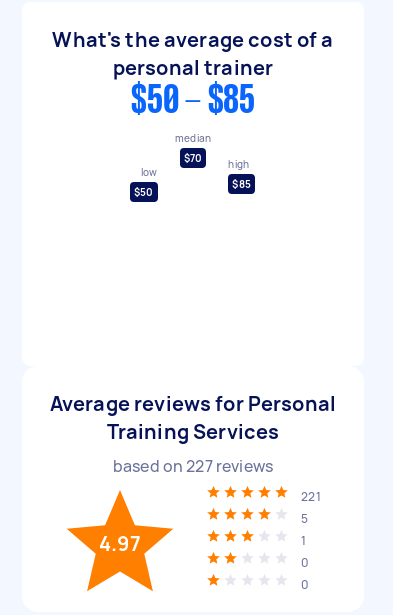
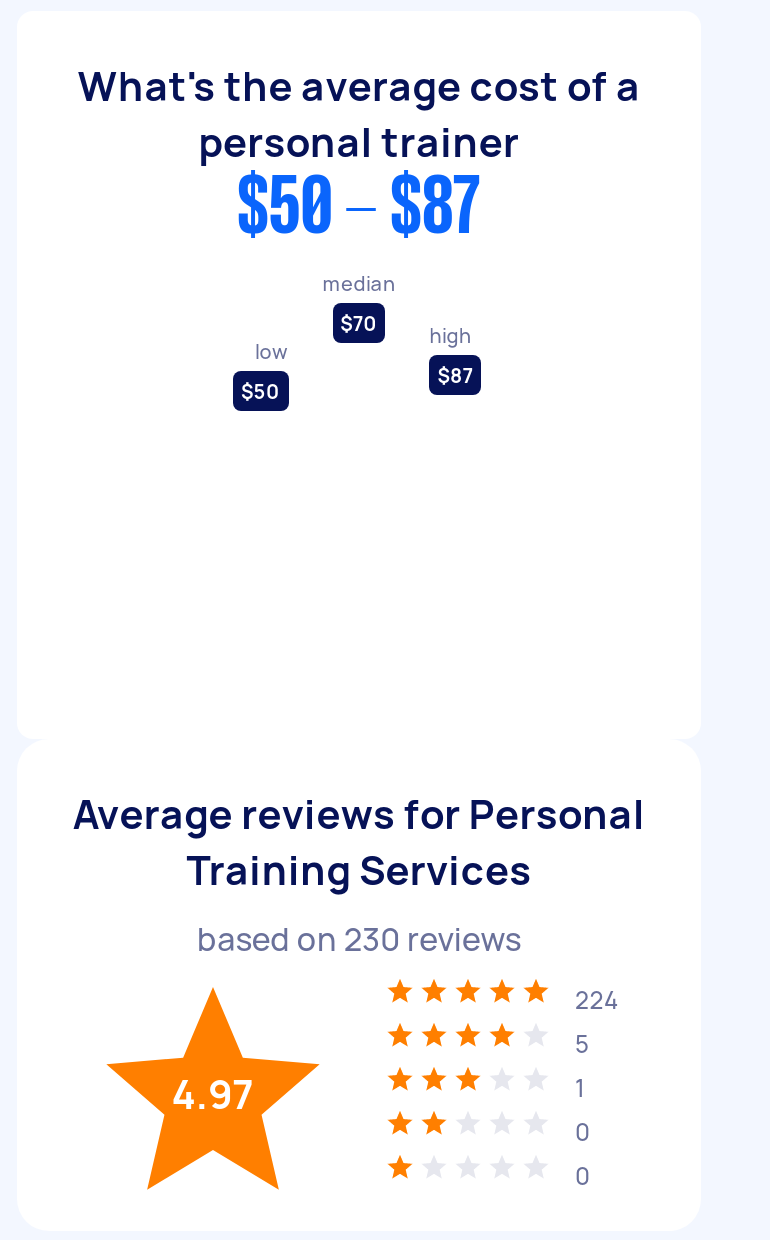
- $50 - $85
+ $50 - $87

- $85
+ $87

- based on 227 reviews
+ based on 230 reviews

- 221
+ 224
